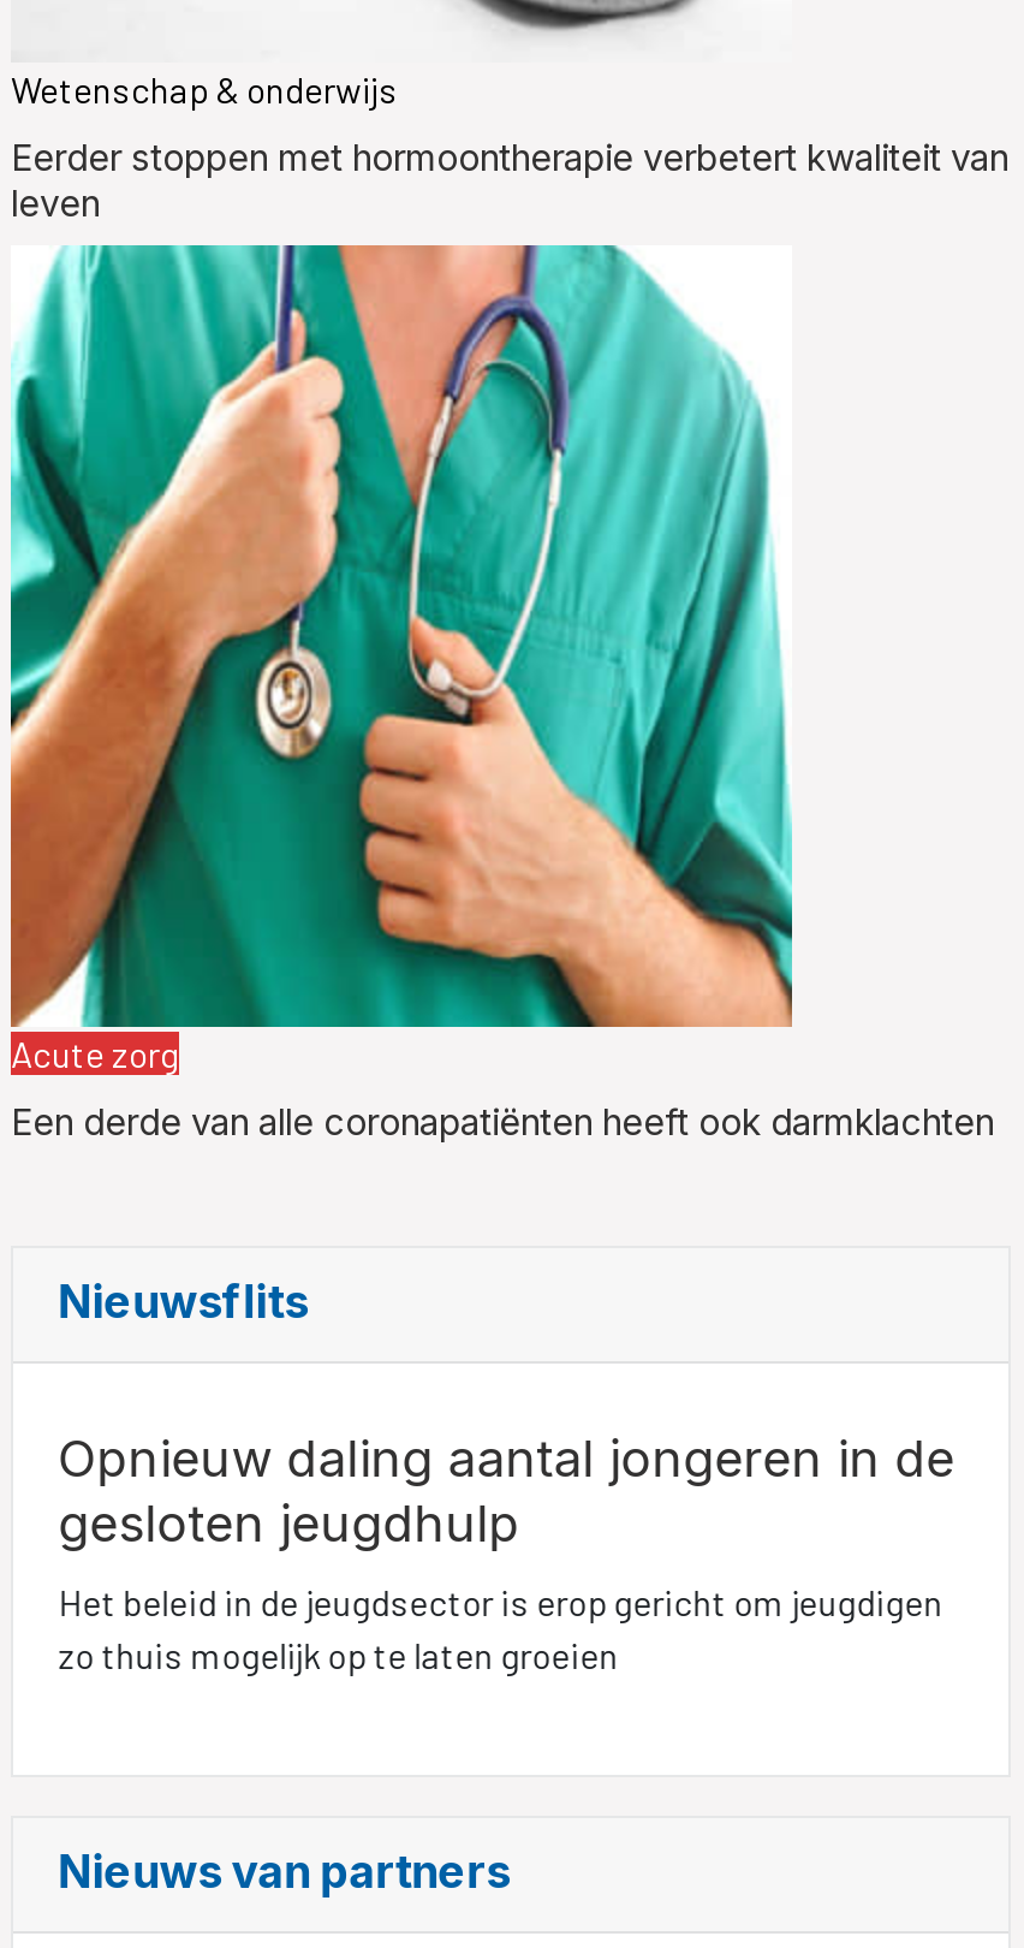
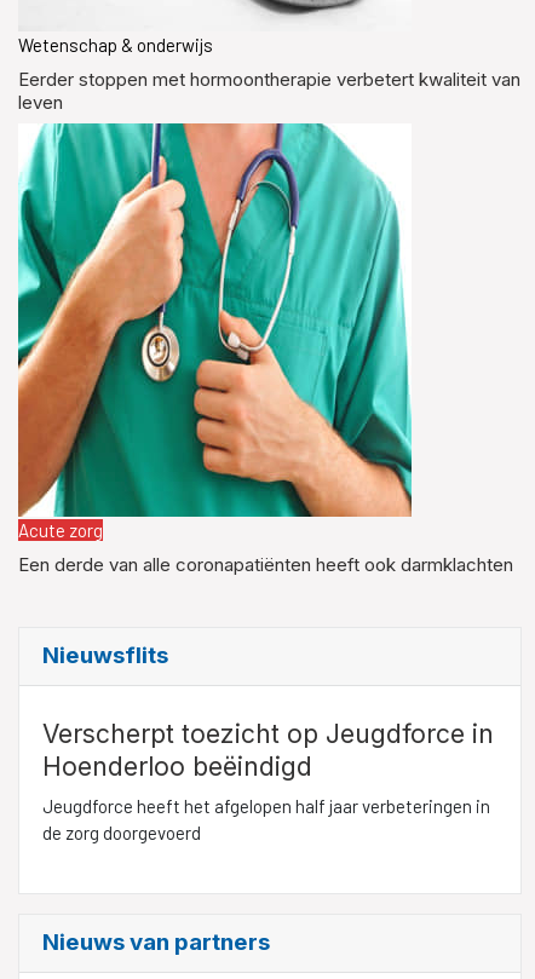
- Opnieuw daling aantal jongeren in de
- gesloten jeugdhulp
- Het beleid in de jeugdsector is erop gericht om jeugdigen
- zo thuis mogelijk op te laten groeien
+ Verscherpt toezicht op Jeugdforce in
+ Hoenderloo beëindigd
+ Jeugdforce heeft het afgelopen half jaar verbeteringen in
+ de zorg doorgevoerd
